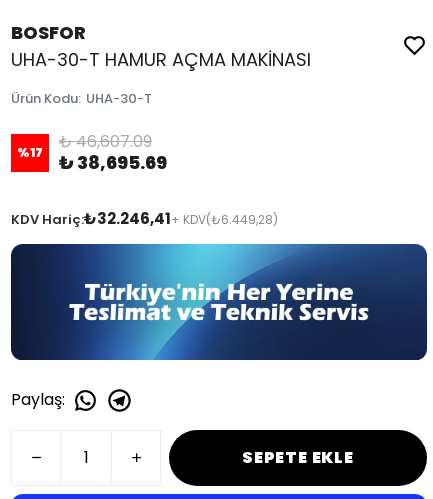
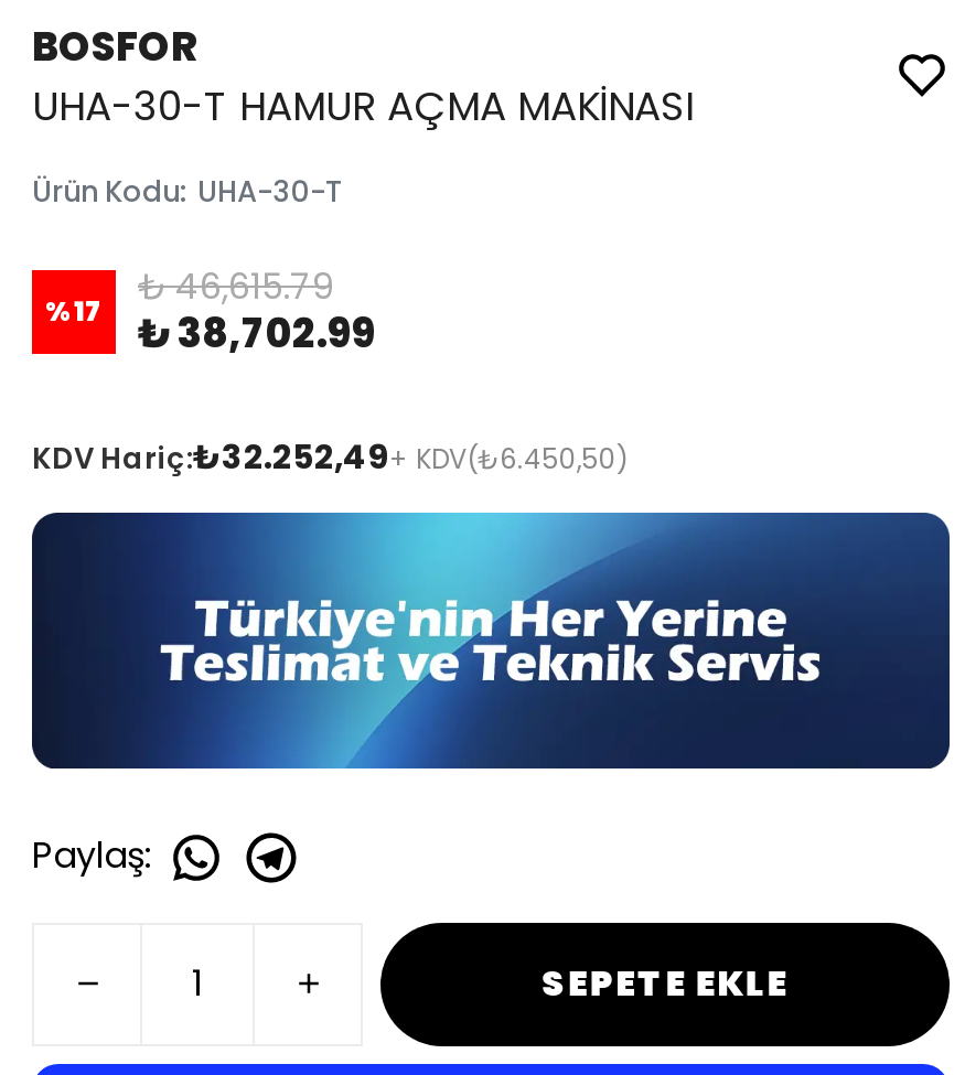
- ₺ 46,607.09
+ ₺ 46,615.79

- ₺ 38,695.69
+ ₺ 38,702.99

- KDV Hariç:₺32.246,41+ KDV(₺6.449,28)
+ KDV Hariç:₺32.252,49+ KDV(₺6.450,50)
